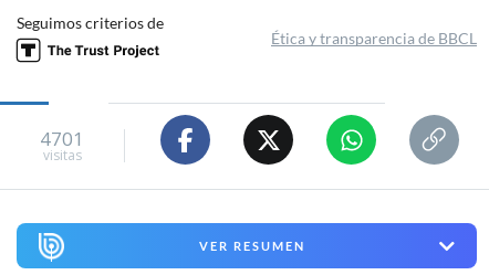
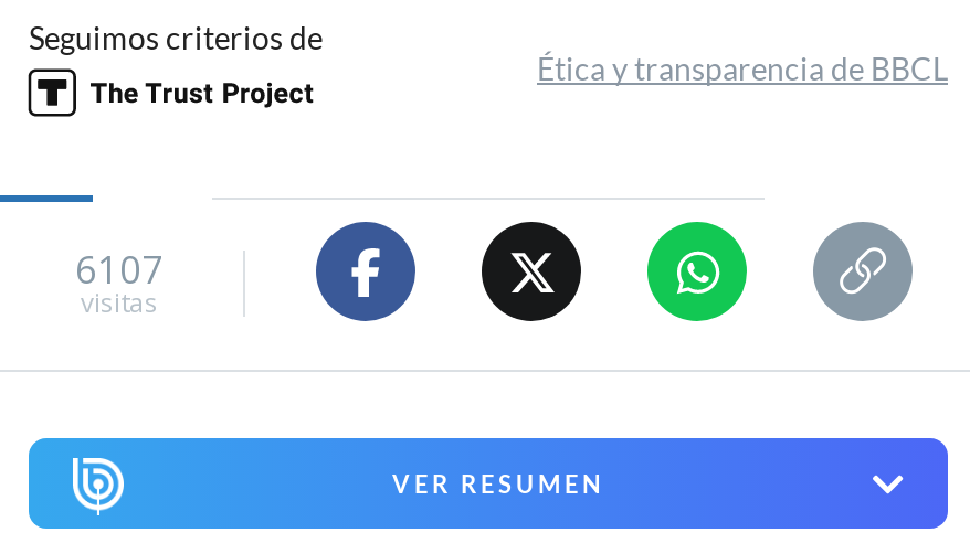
- 4701
+ 6107
